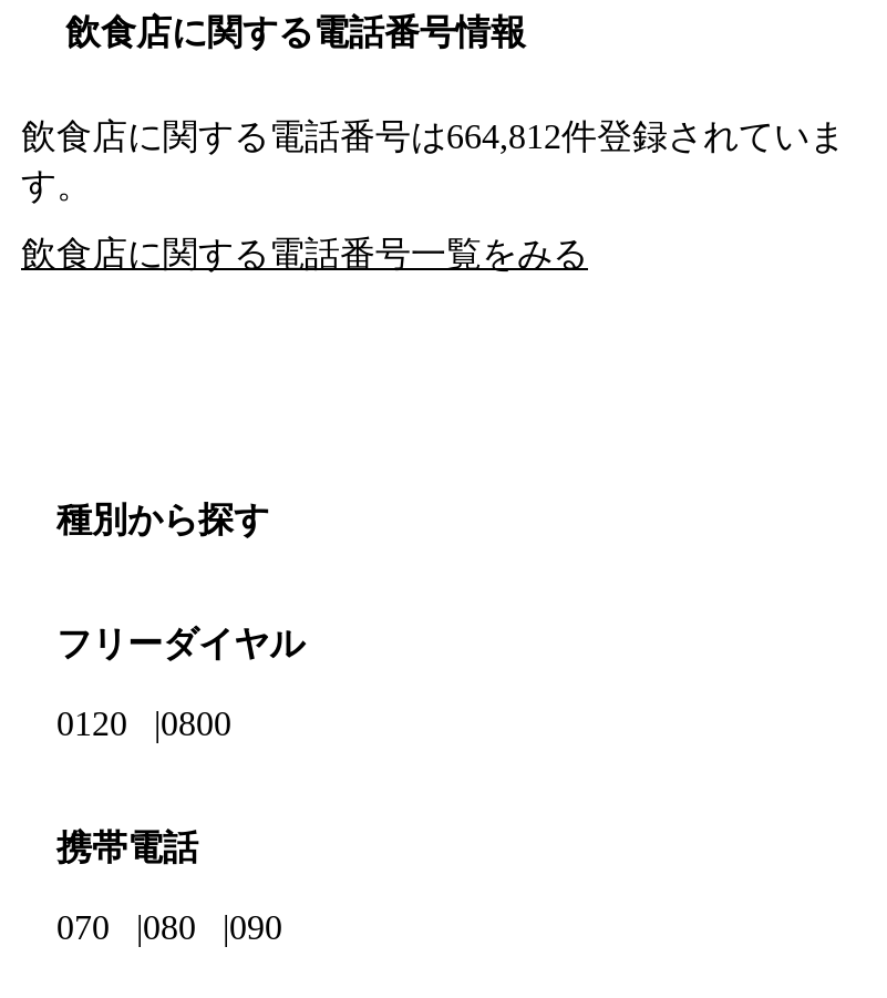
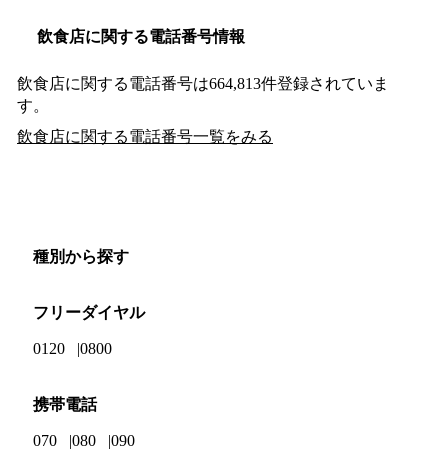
- 飲食店に関する電話番号は664,812件登録されていま
+ 飲食店に関する電話番号は664,813件登録されていま
